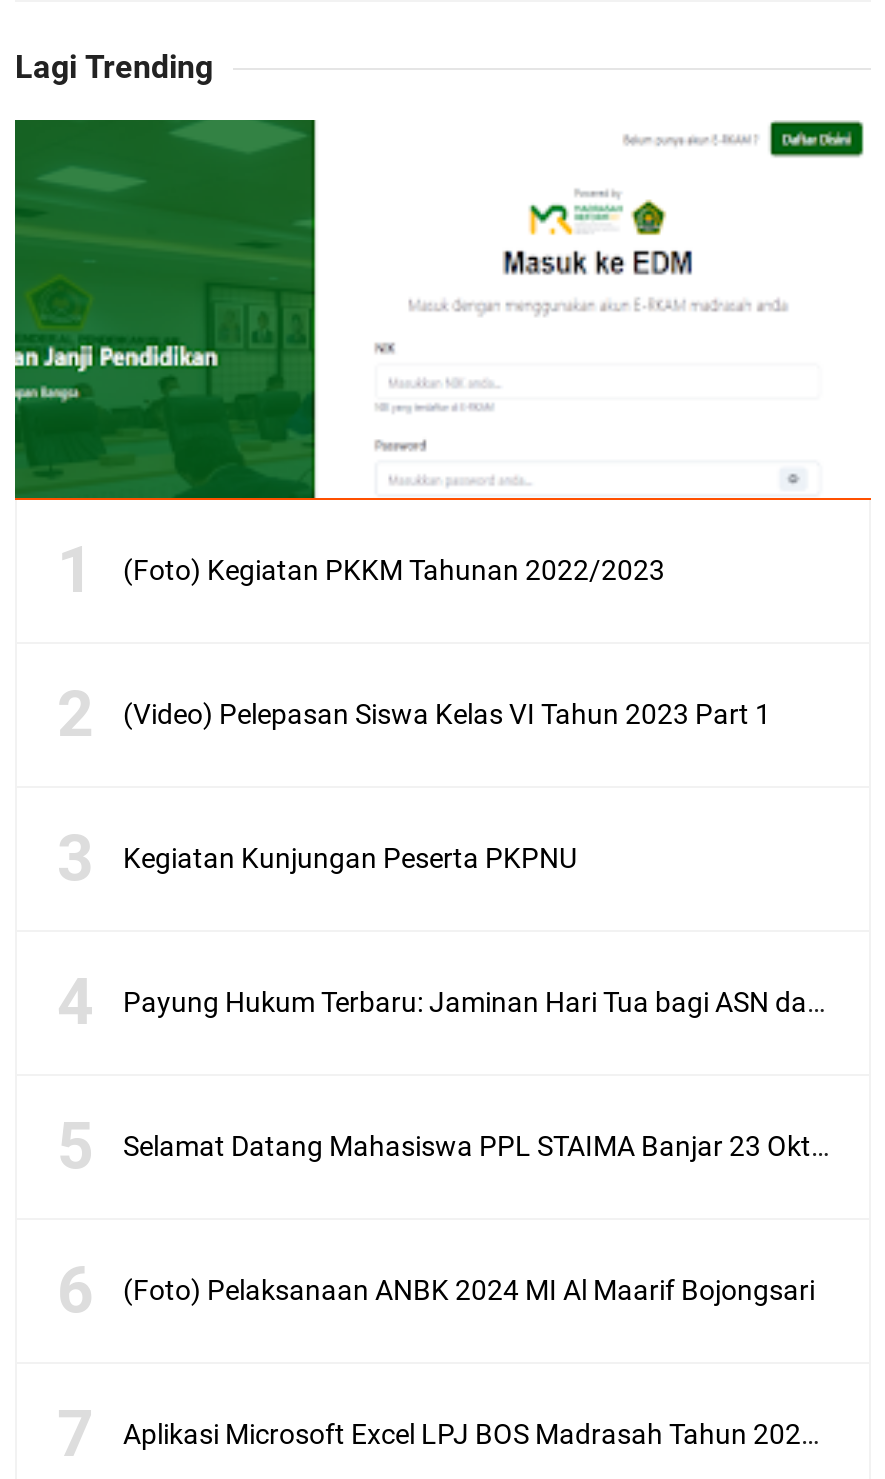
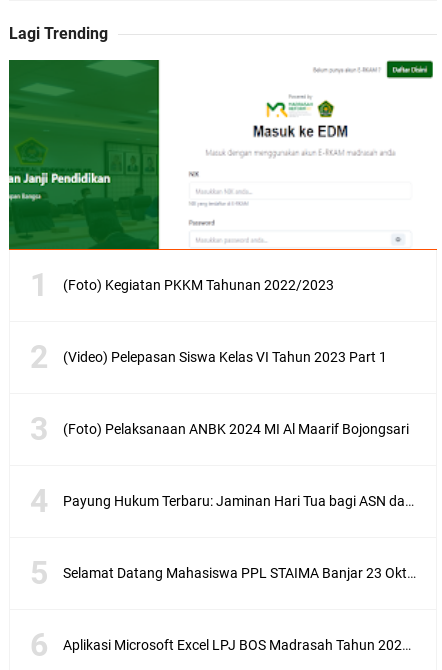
- Kegiatan Kunjungan Peserta PKPNU

moved up: (Foto) Pelaksanaan ANBK 2024 MI Al Maarif Bojongsari
